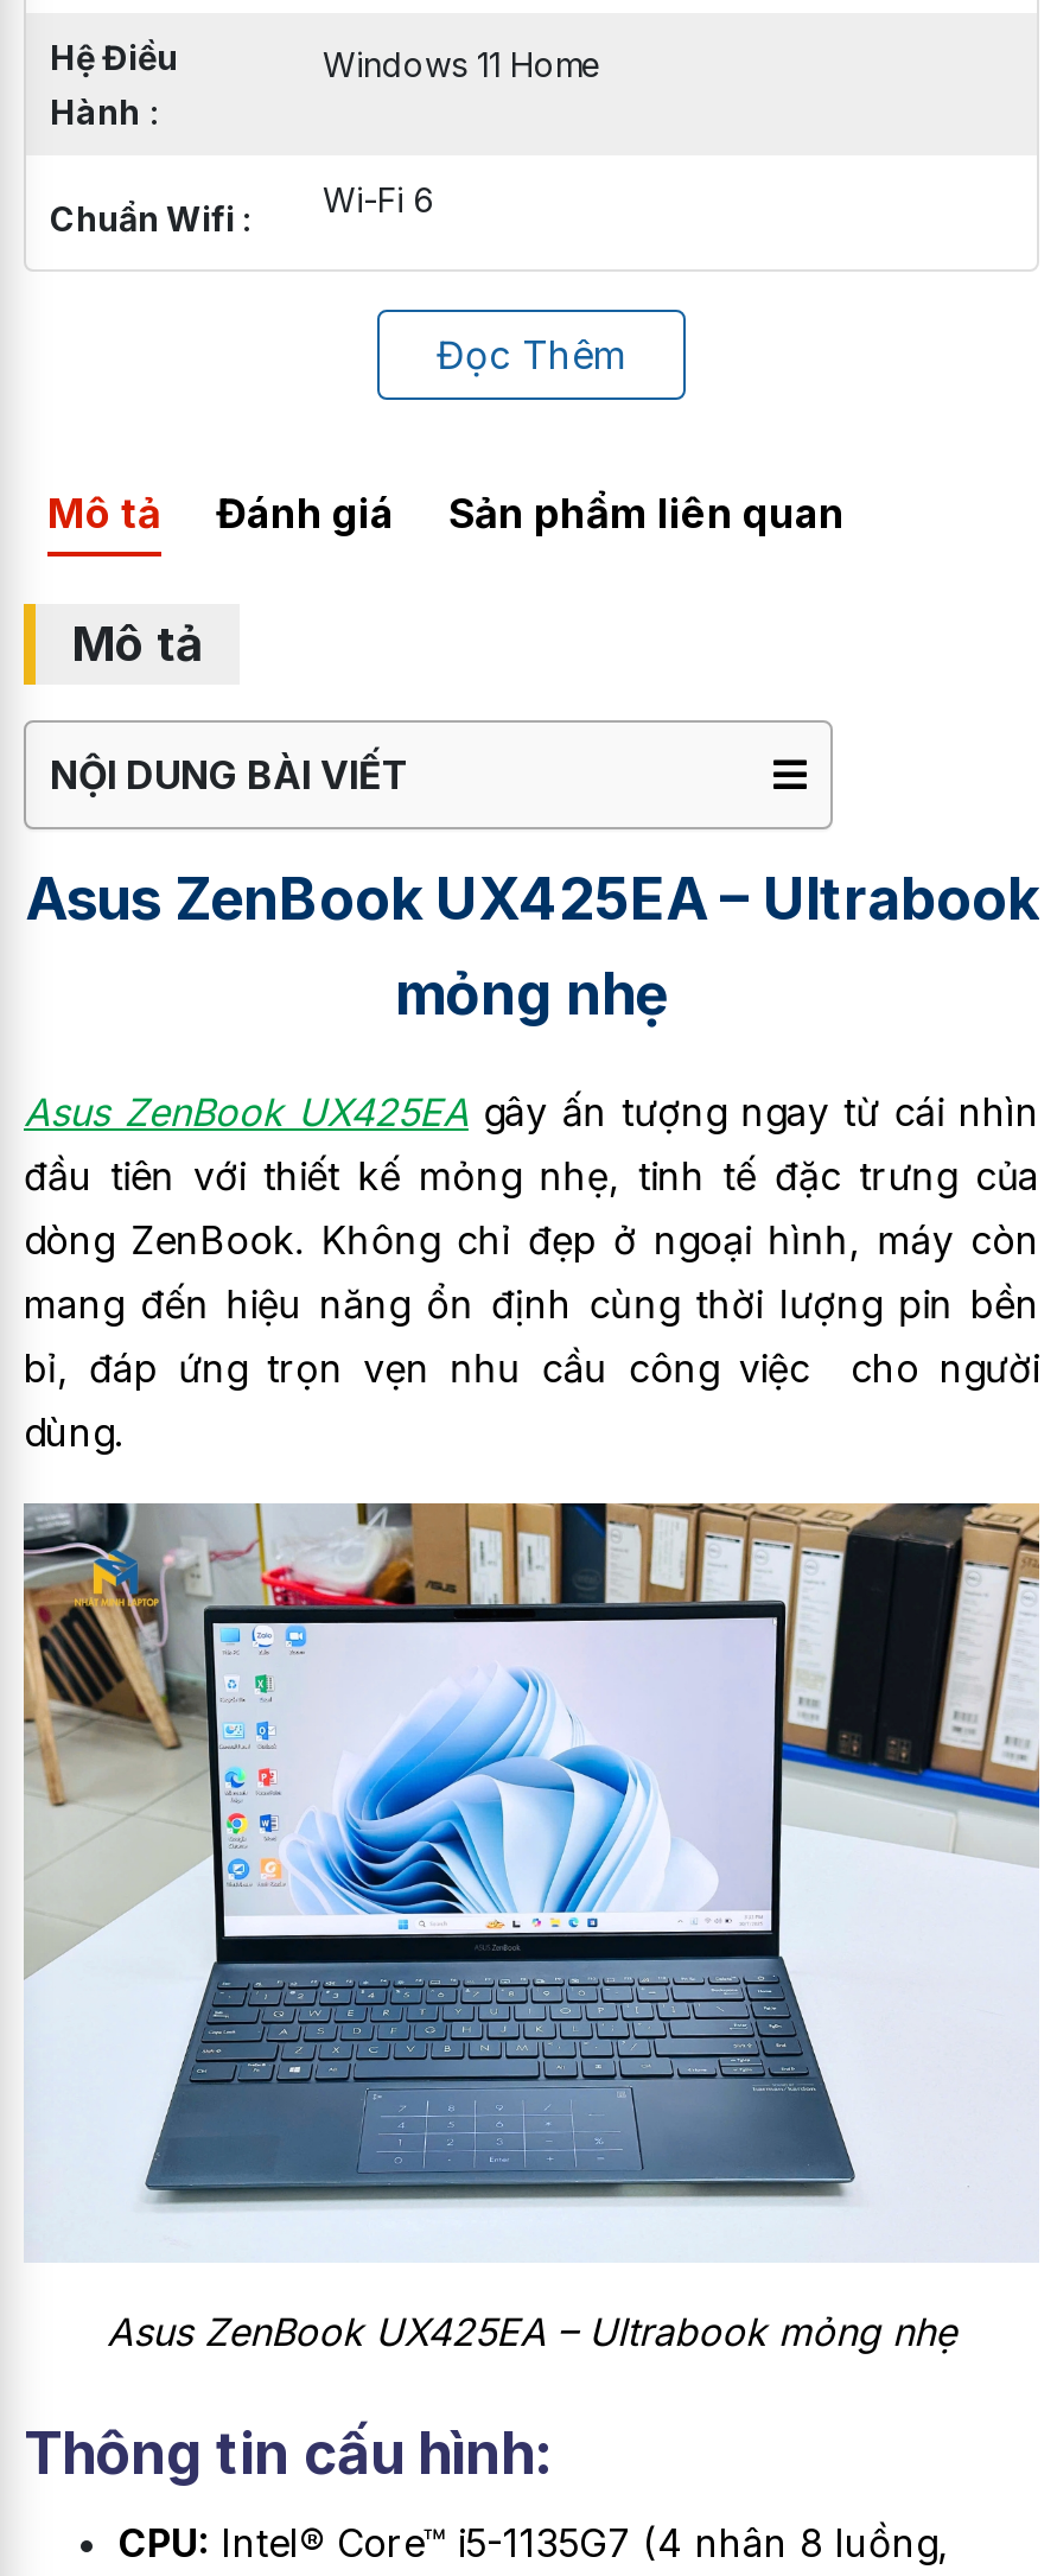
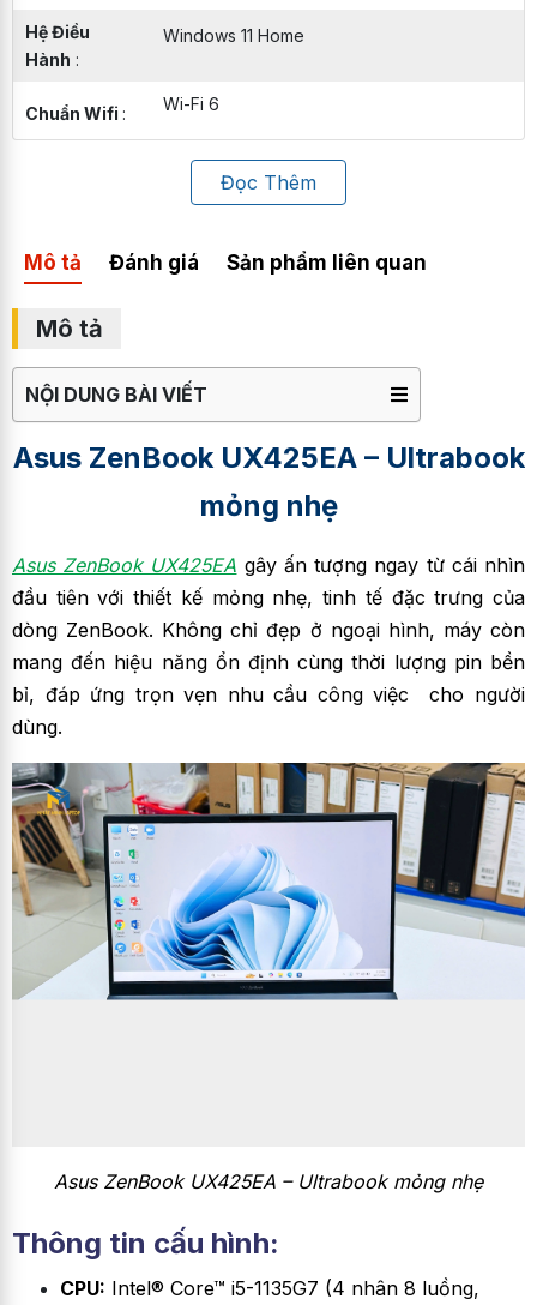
- [image]
